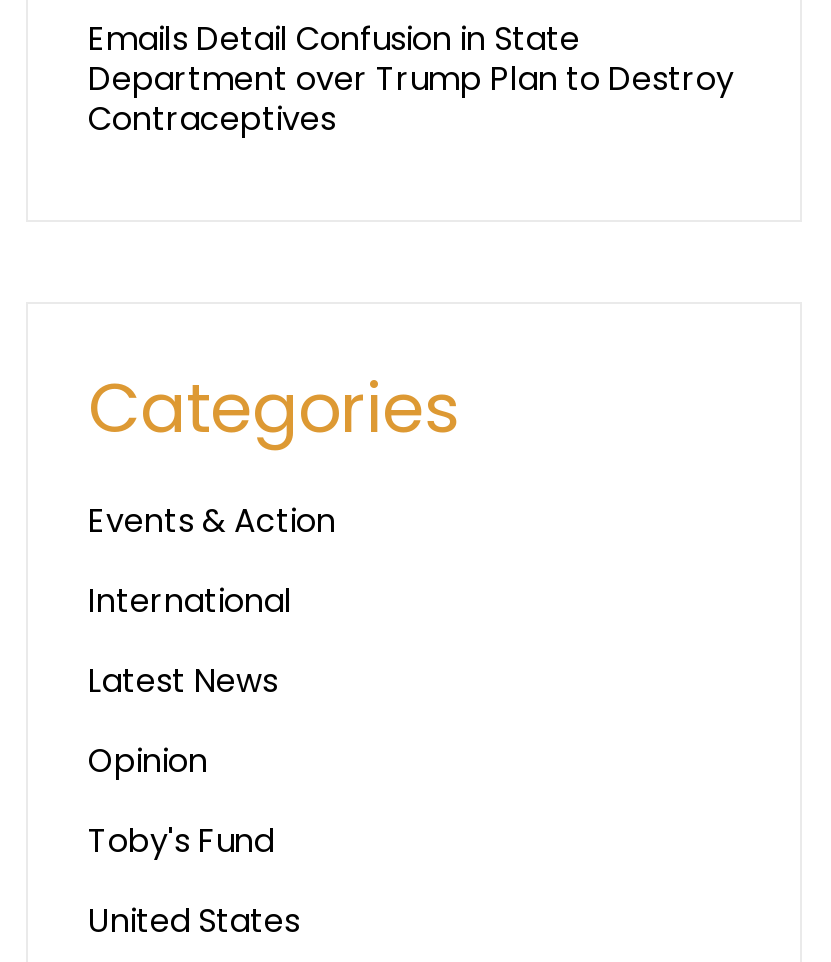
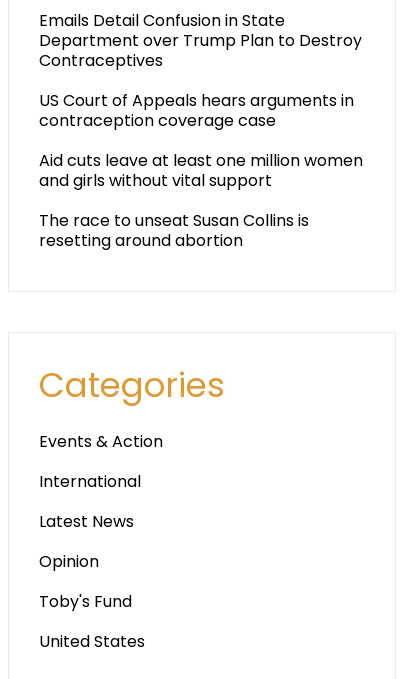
+ US Court of Appeals hears arguments in
+ contraception coverage case
+ Aid cuts leave at least one million women
+ and girls without vital support
+ The race to unseat Susan Collins is
+ resetting around abortion
